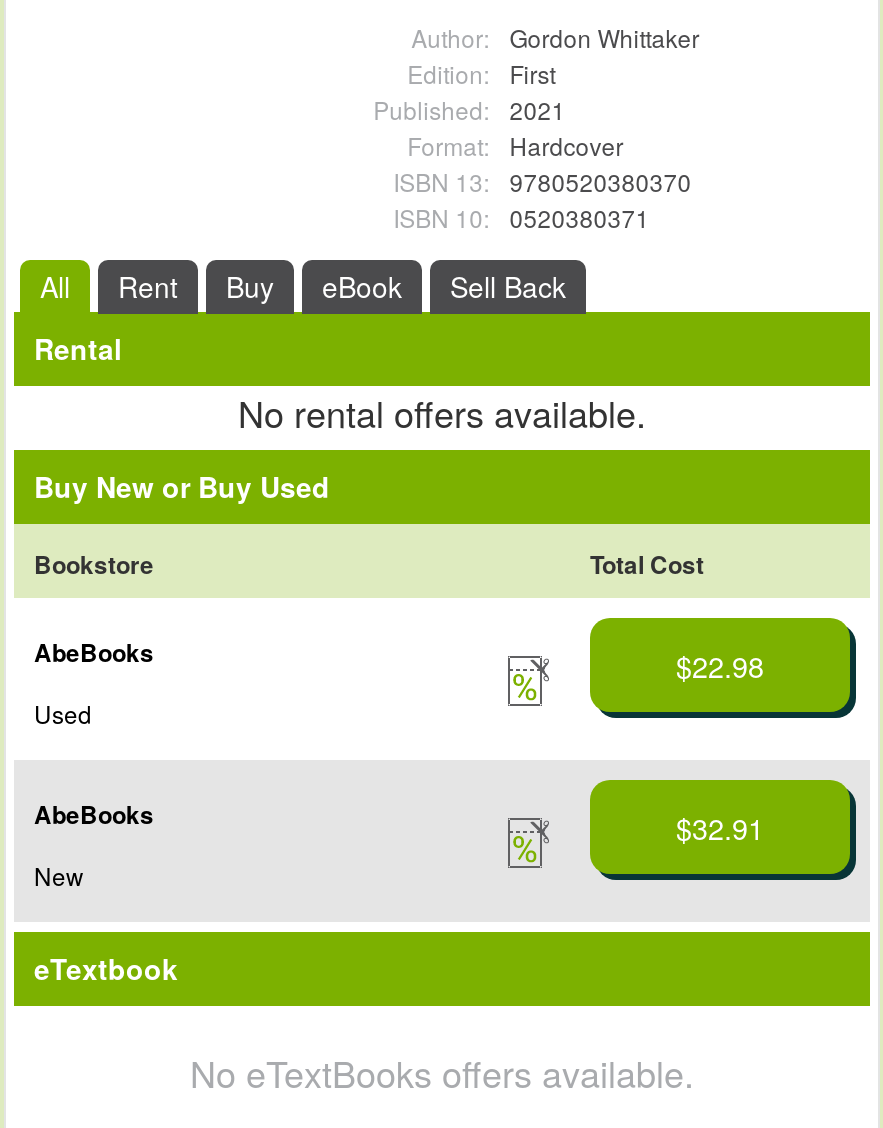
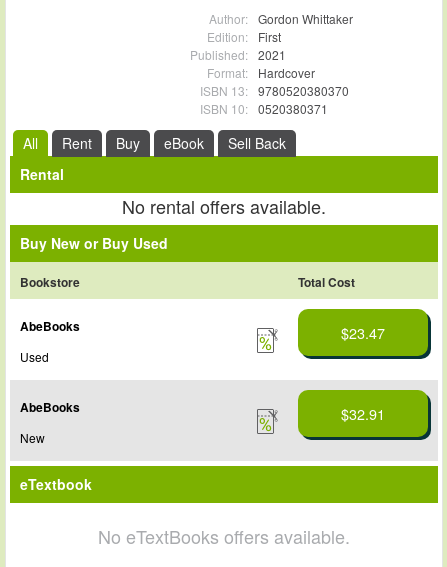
- $22.98
+ $23.47
